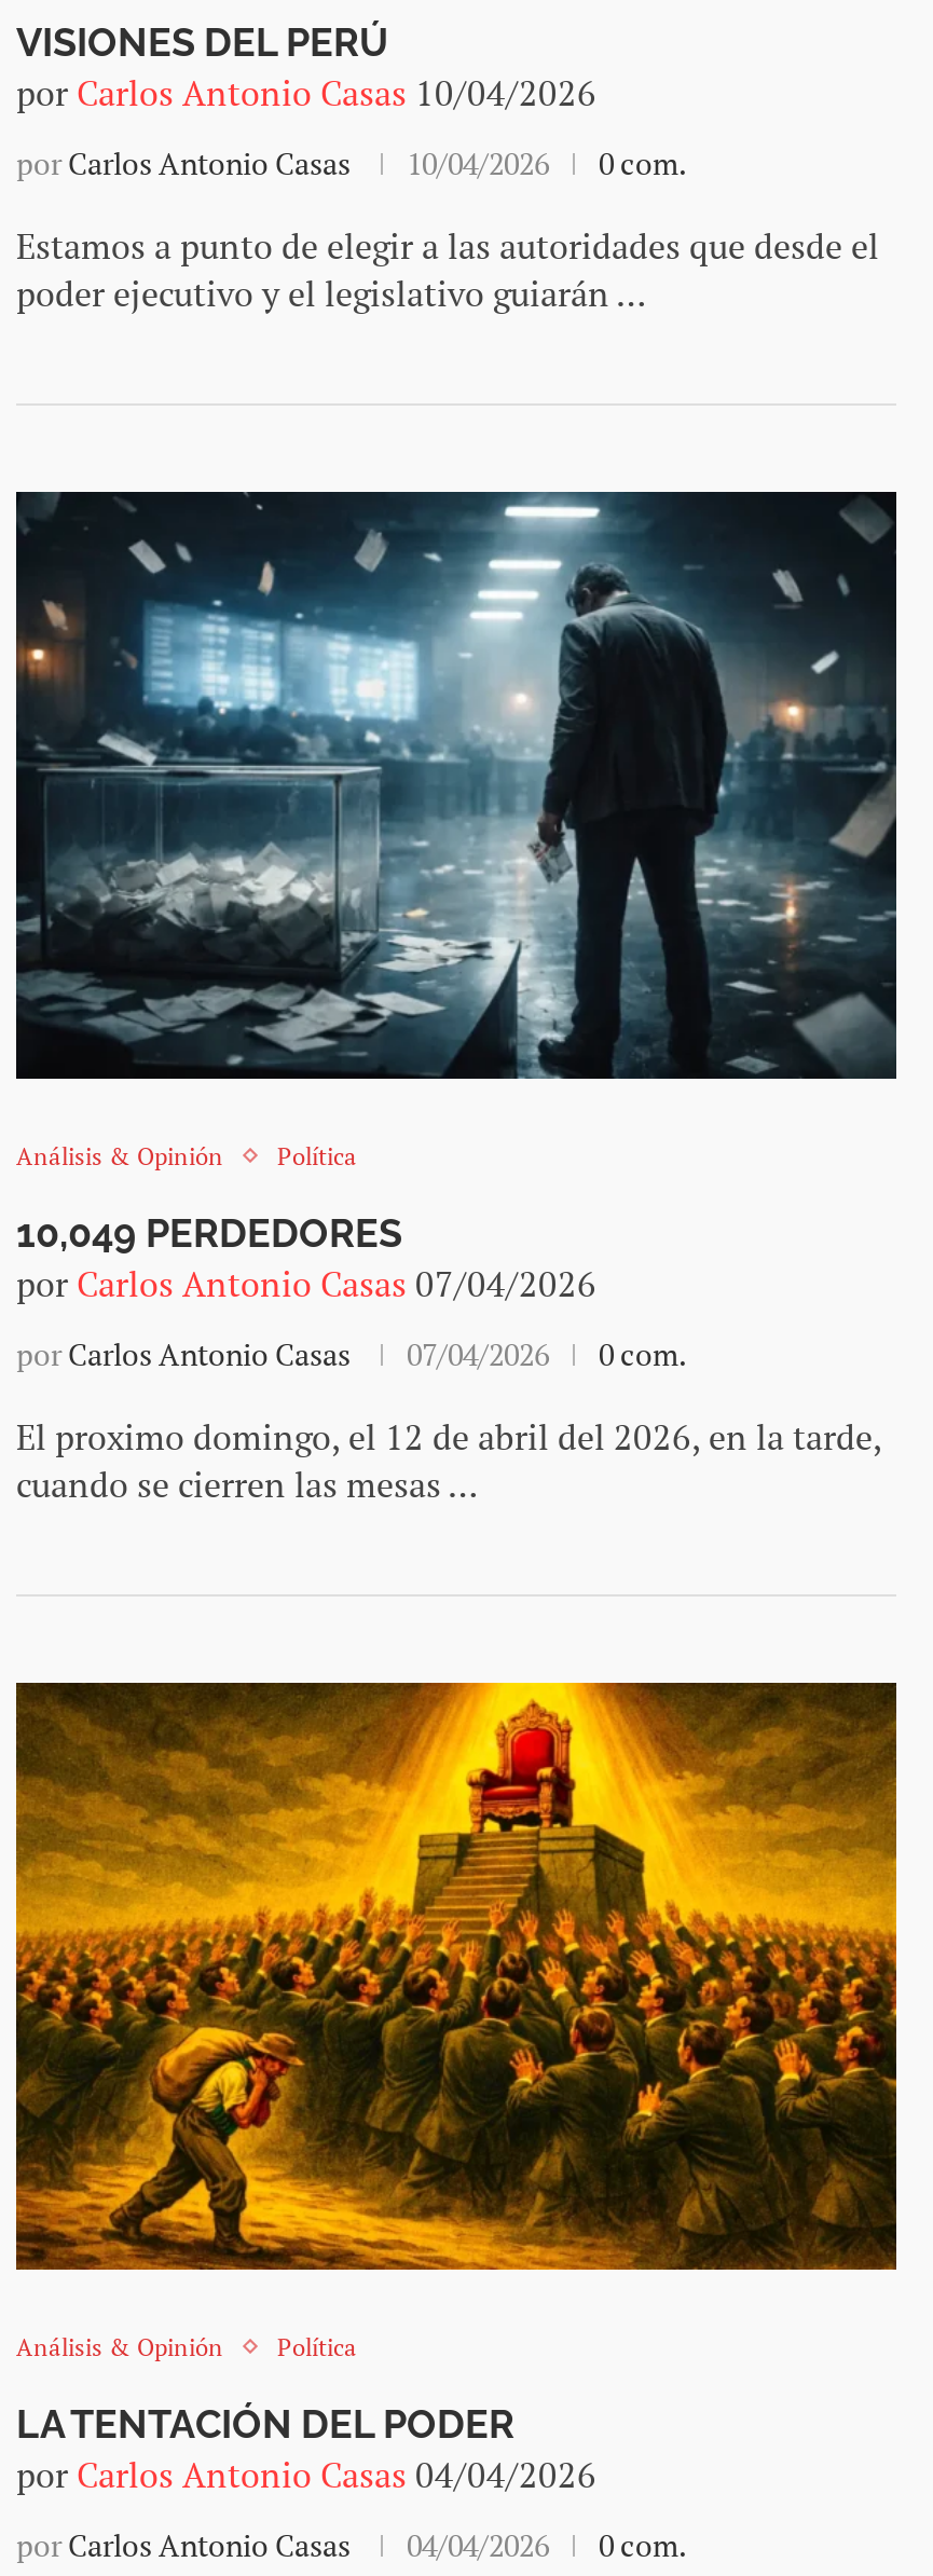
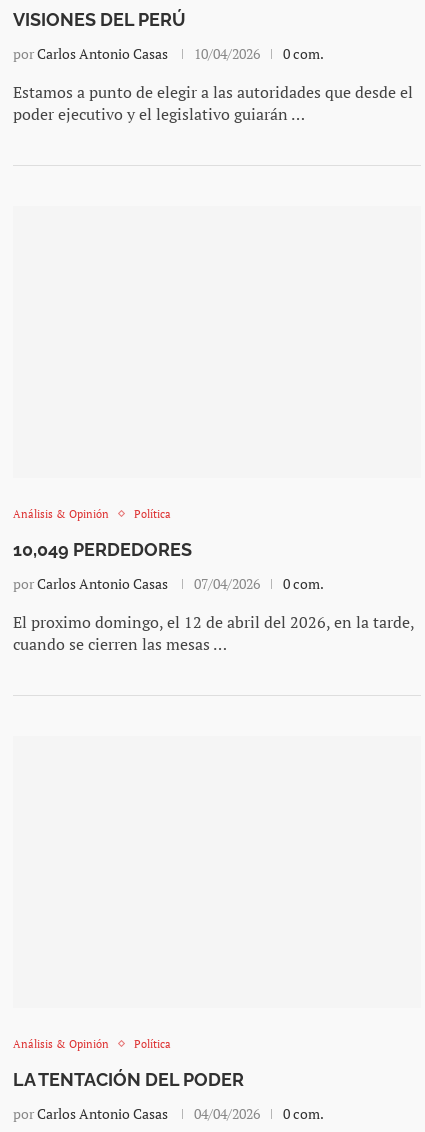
- por Carlos Antonio Casas 10/04/2026

- [image]

- por Carlos Antonio Casas 07/04/2026

- [image]

- por Carlos Antonio Casas 04/04/2026
